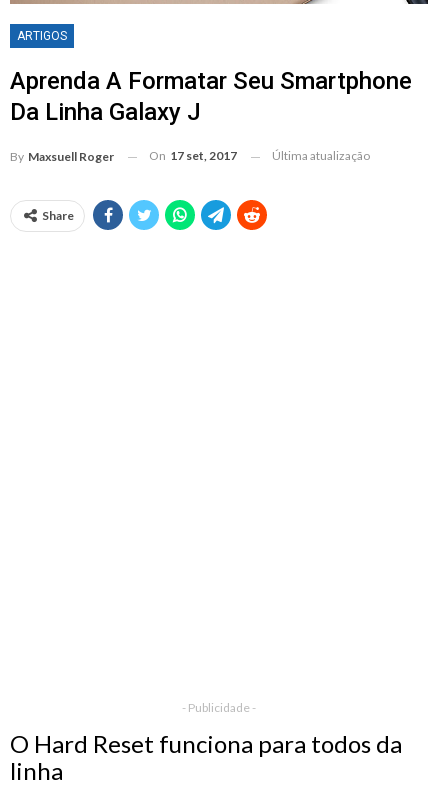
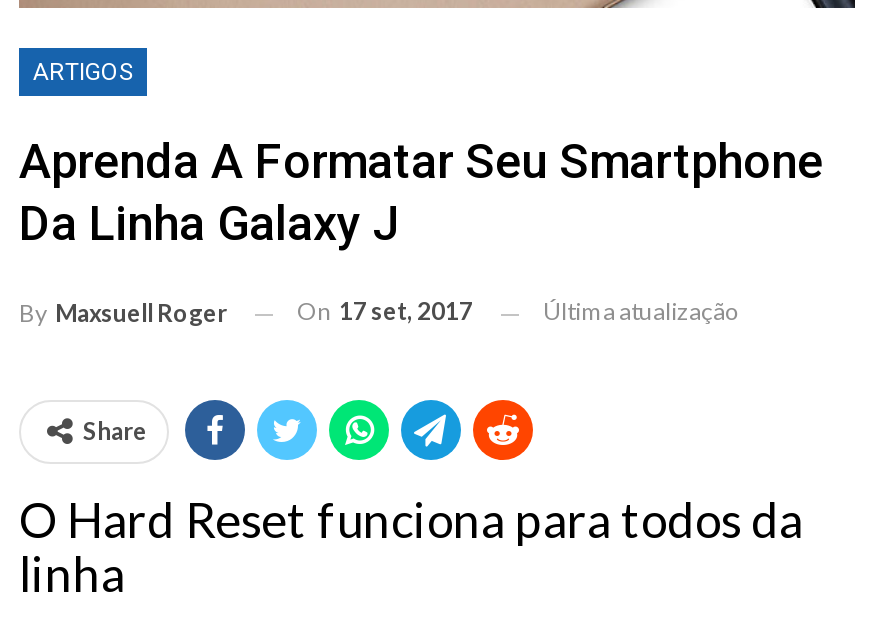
- - Publicidade -
